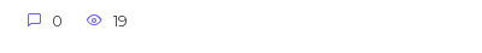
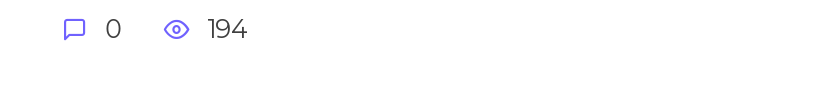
- 19
+ 194
